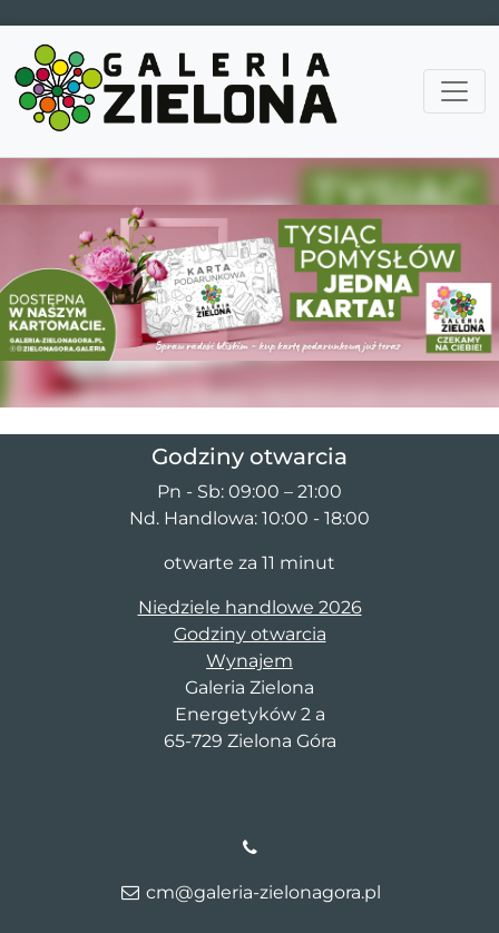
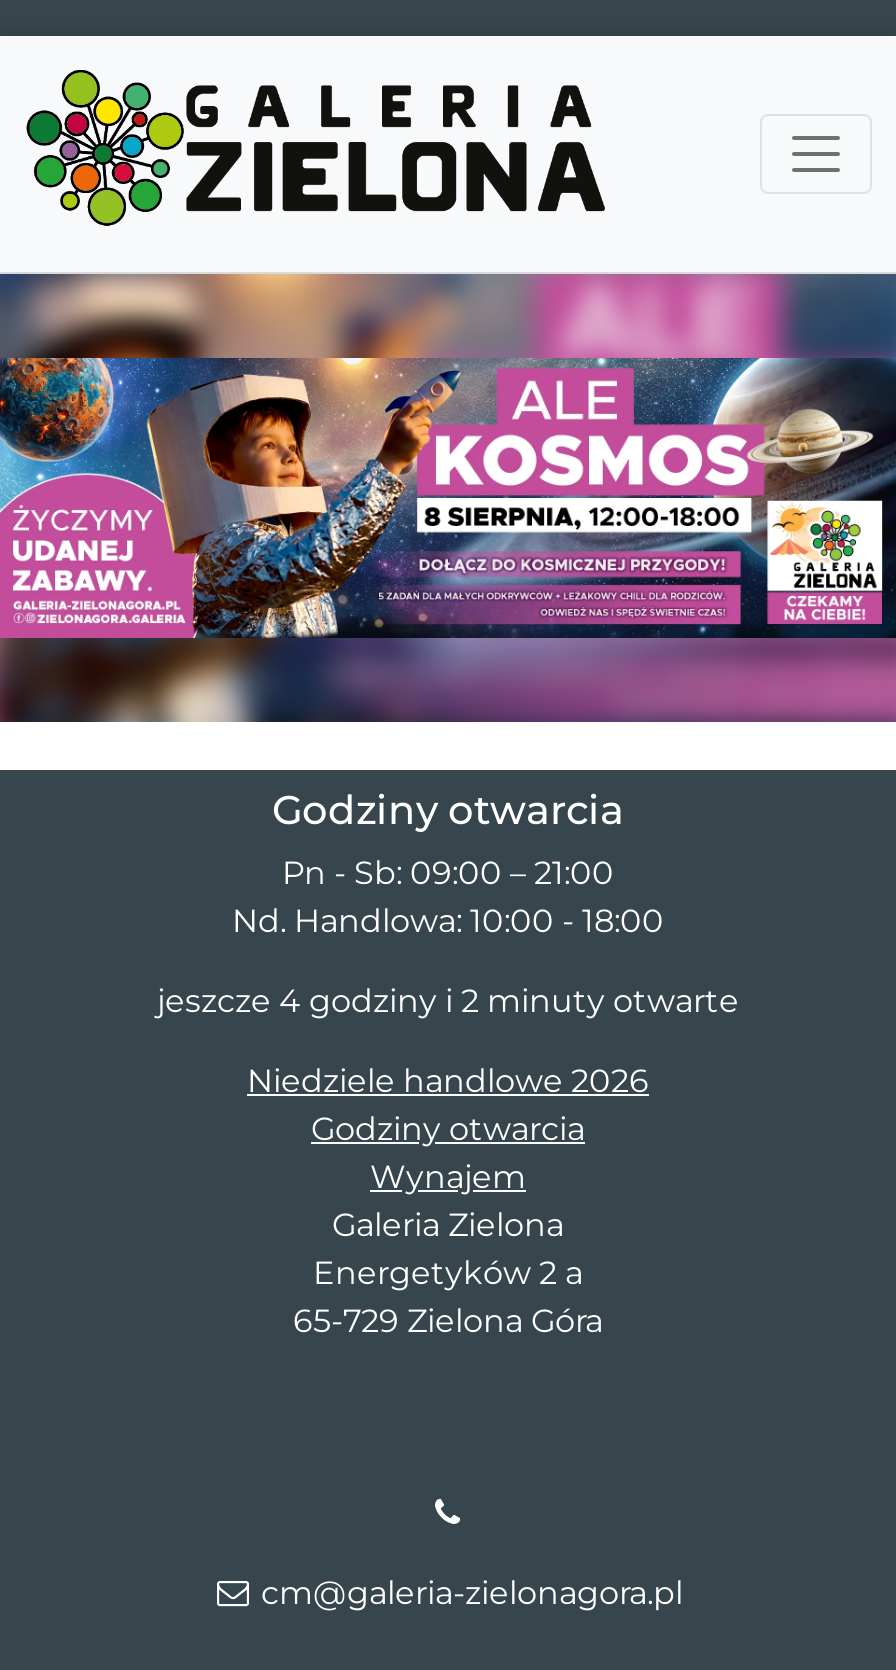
- [image]
+ [image]

- otwarte za 11 minut
+ jeszcze 4 godziny i 2 minuty otwarte
